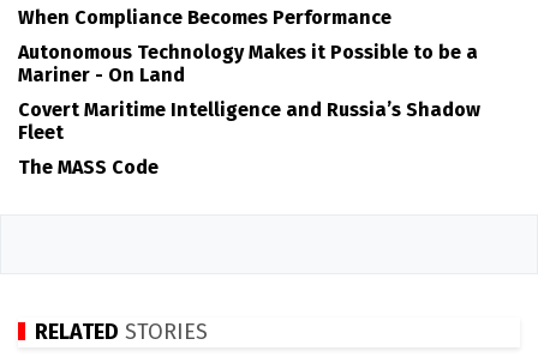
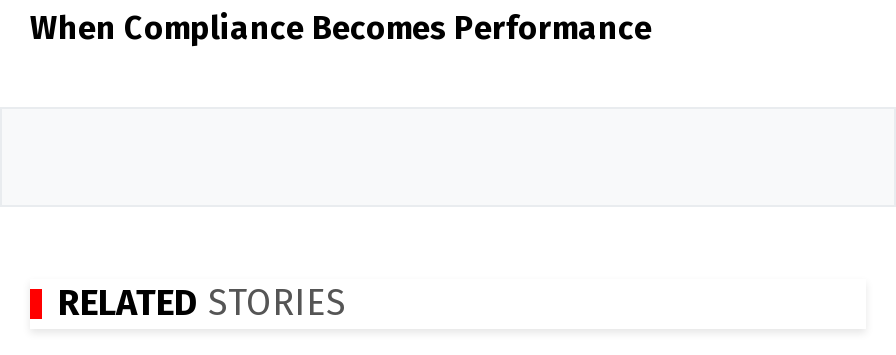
- Autonomous Technology Makes it Possible to be a
- Mariner - On Land
- Covert Maritime Intelligence and Russia’s Shadow
- Fleet
- The MASS Code
